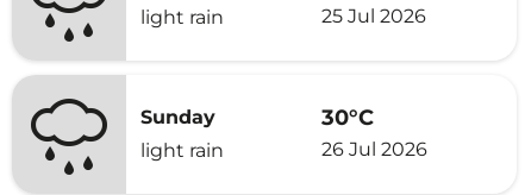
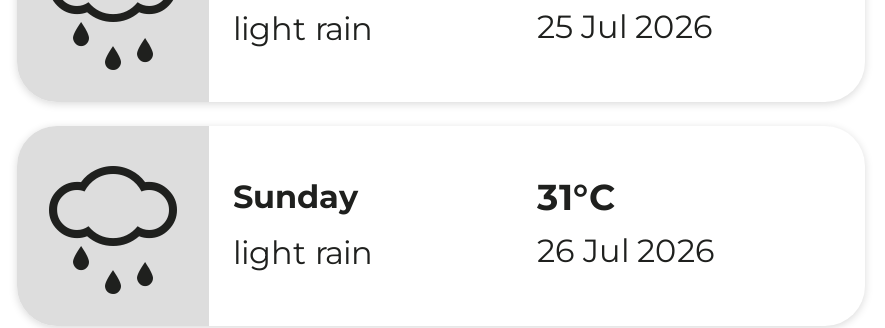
- 30°C
+ 31°C
